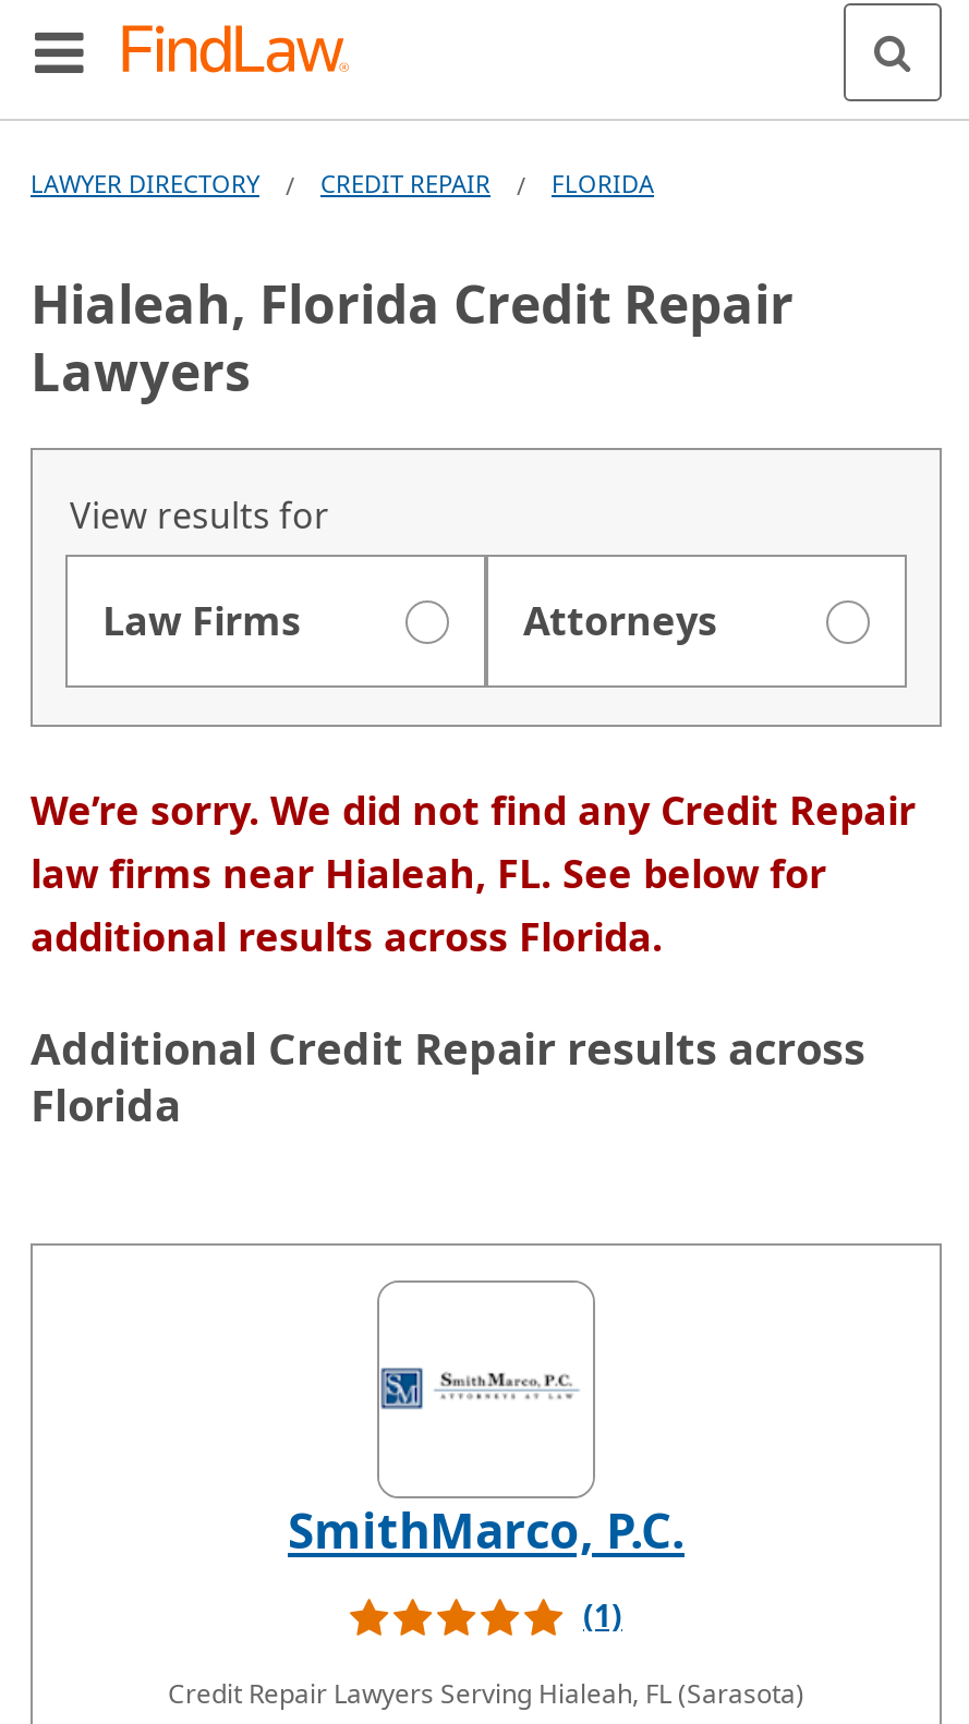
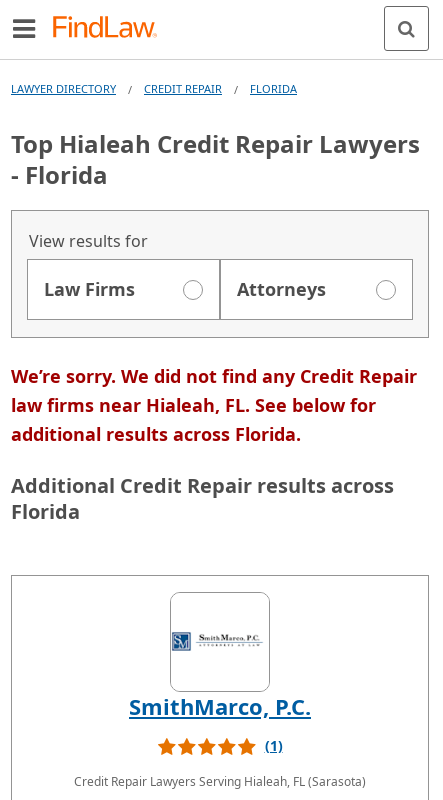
- Hialeah, Florida Credit Repair
- Lawyers
+ Top Hialeah Credit Repair Lawyers
+ - Florida
